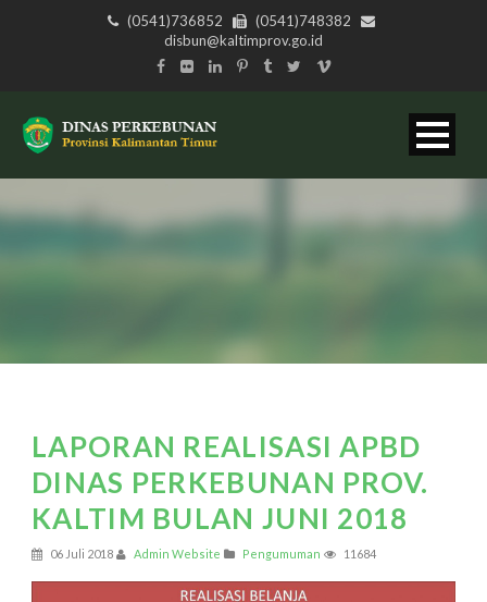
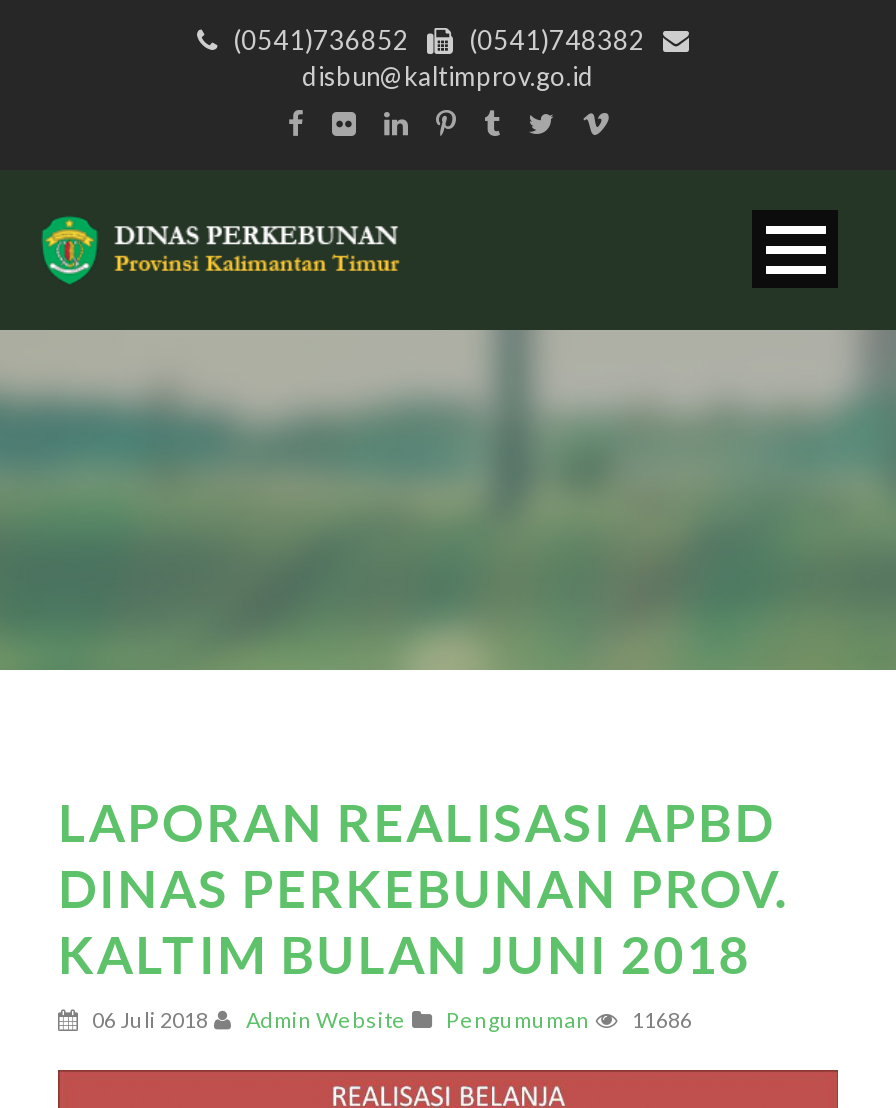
- 06 Juli 2018 Admin Website Pengumuman 11684
+ 06 Juli 2018 Admin Website Pengumuman 11686
